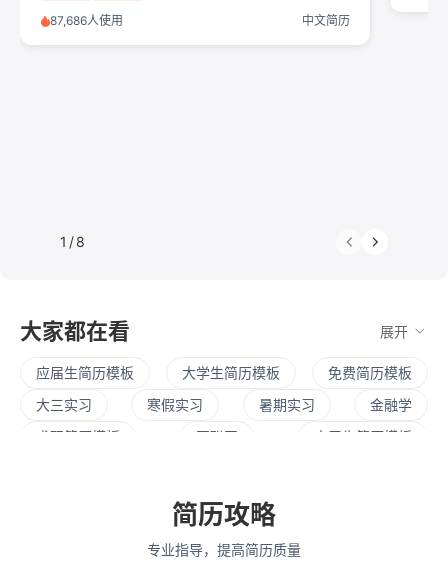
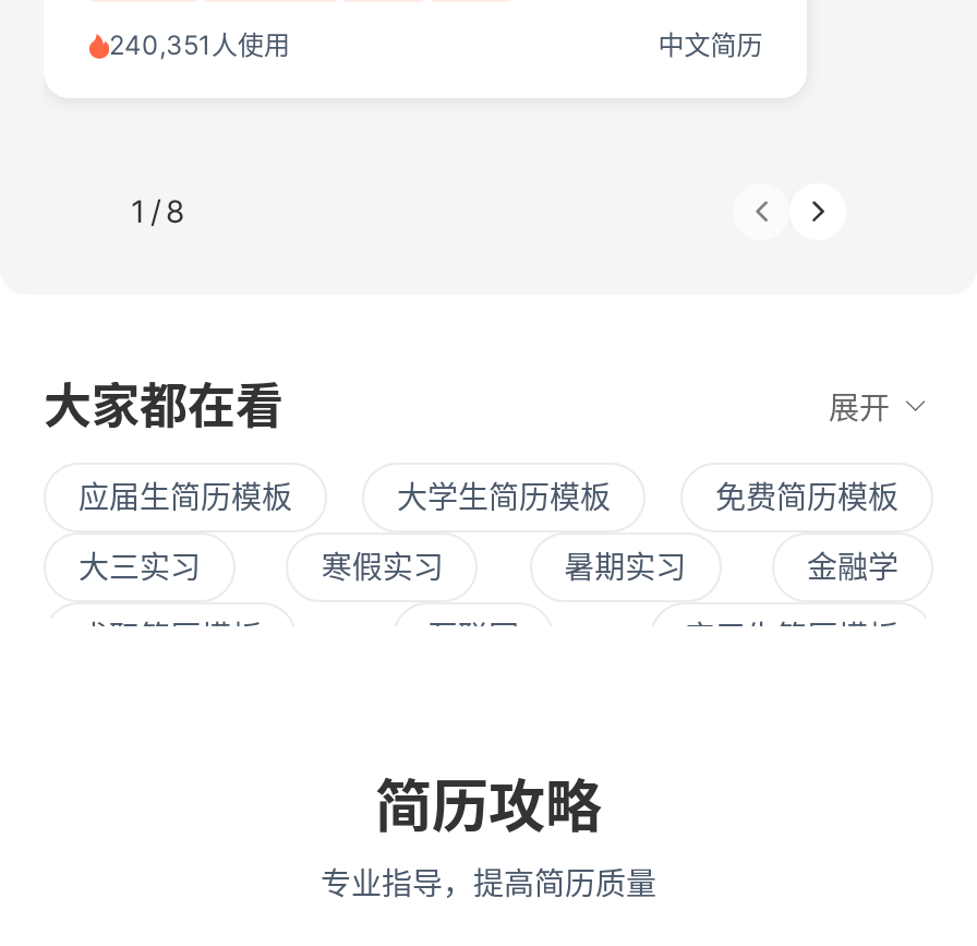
- 87,686人使用
+ 240,351人使用
